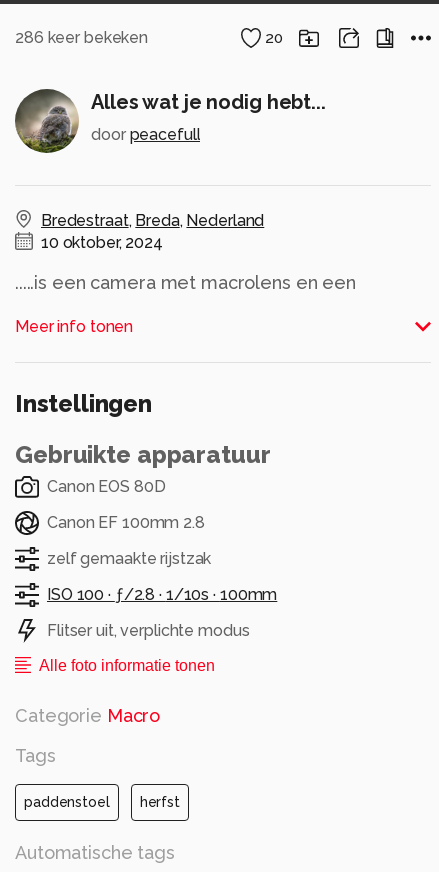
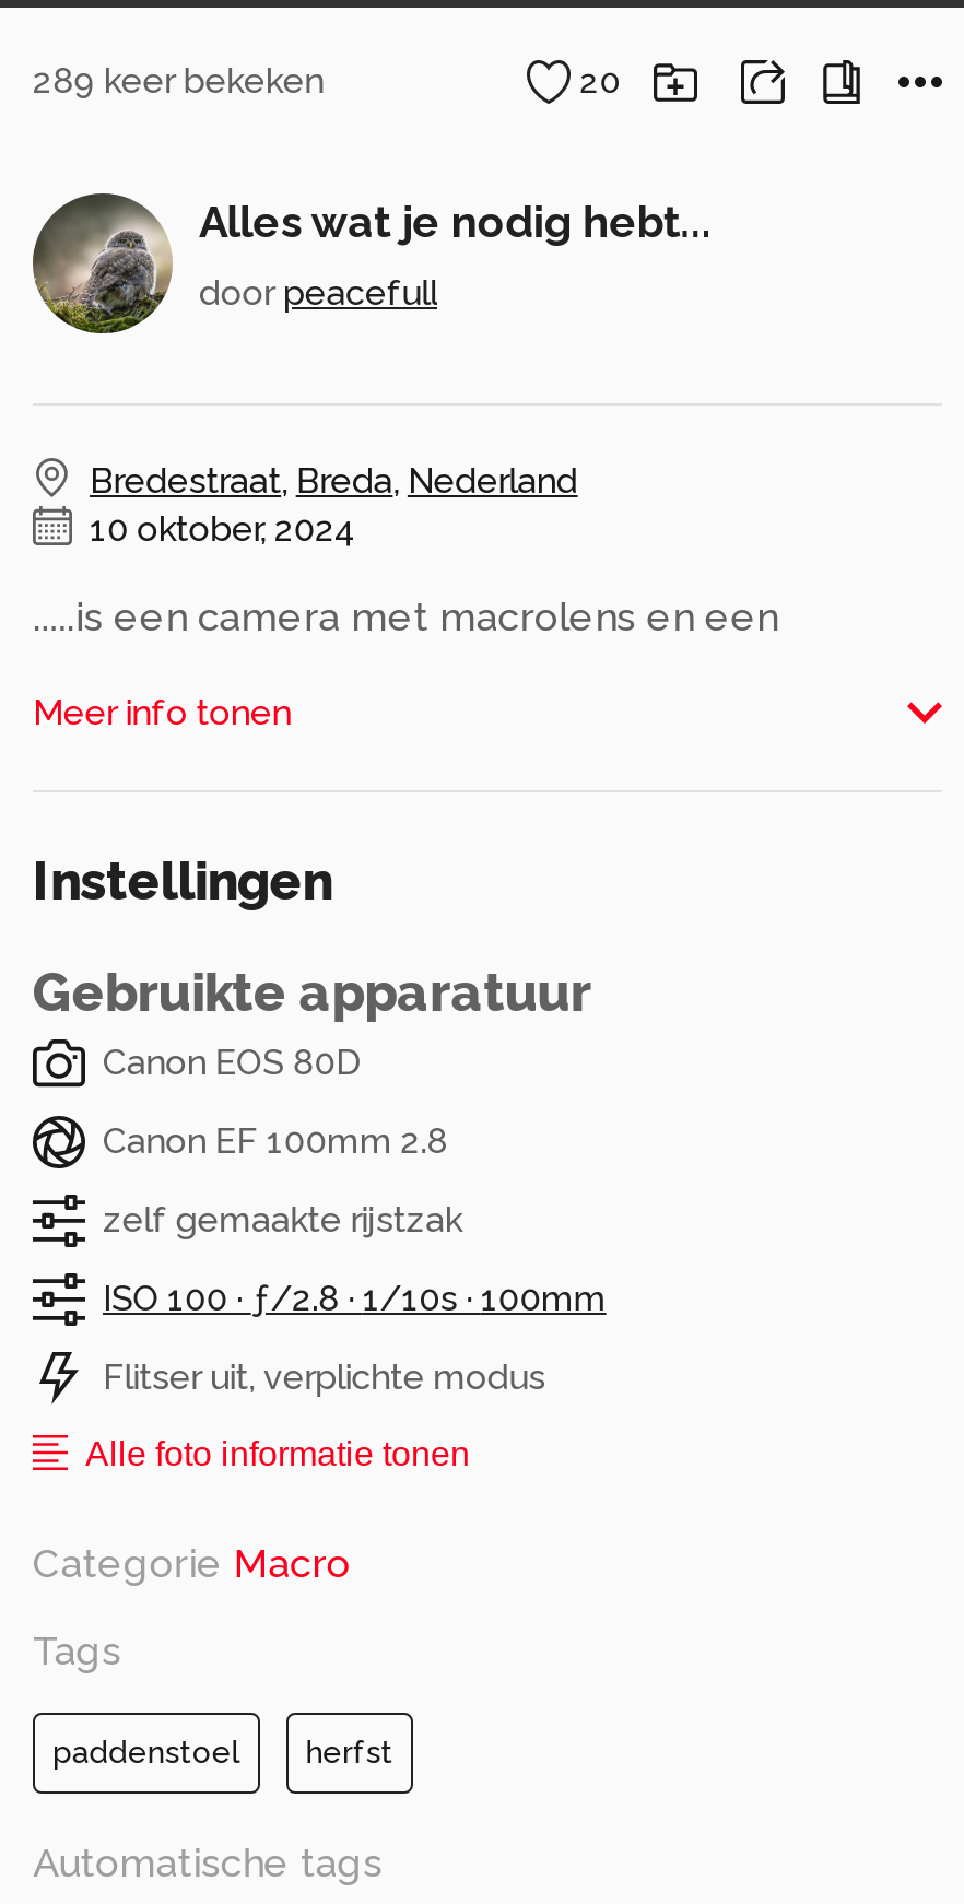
- 286 keer bekeken
+ 289 keer bekeken
